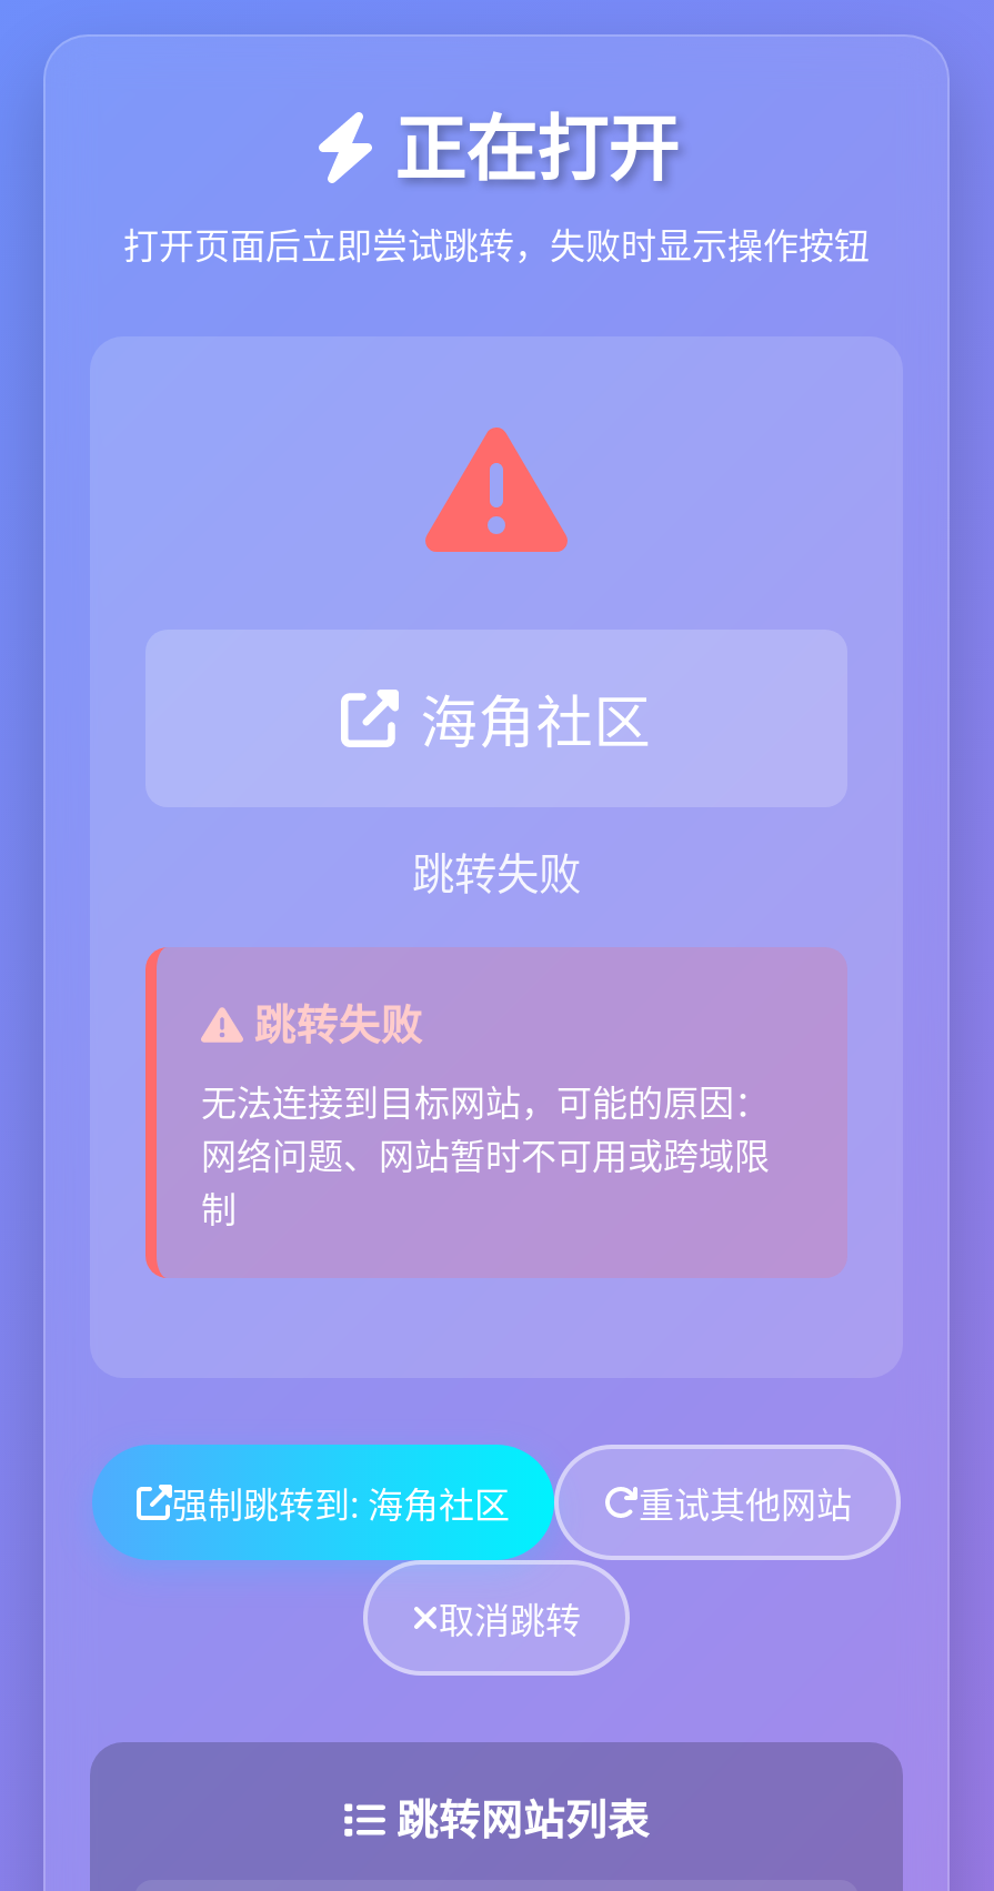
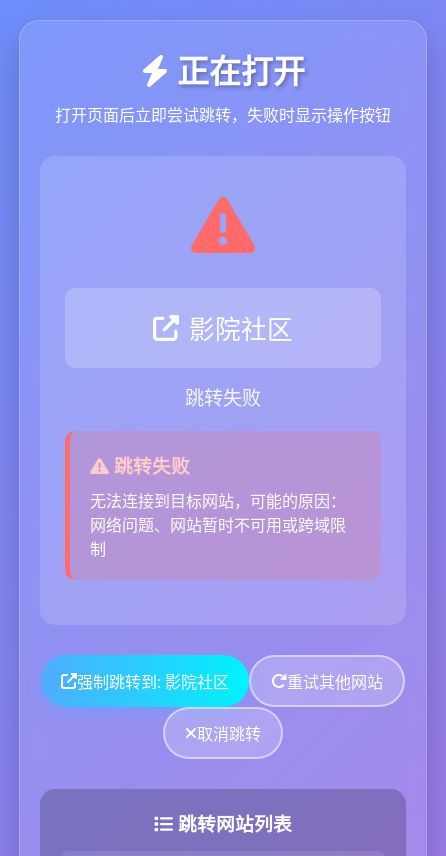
- 海角社区
+ 影院社区

- 强制跳转到: 海角社区
+ 强制跳转到: 影院社区
